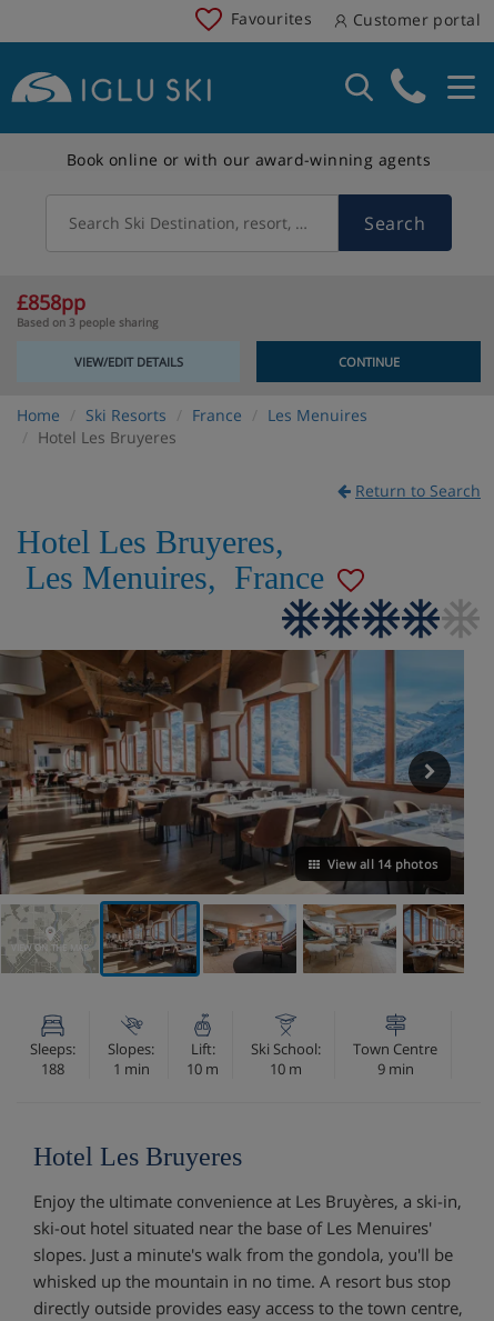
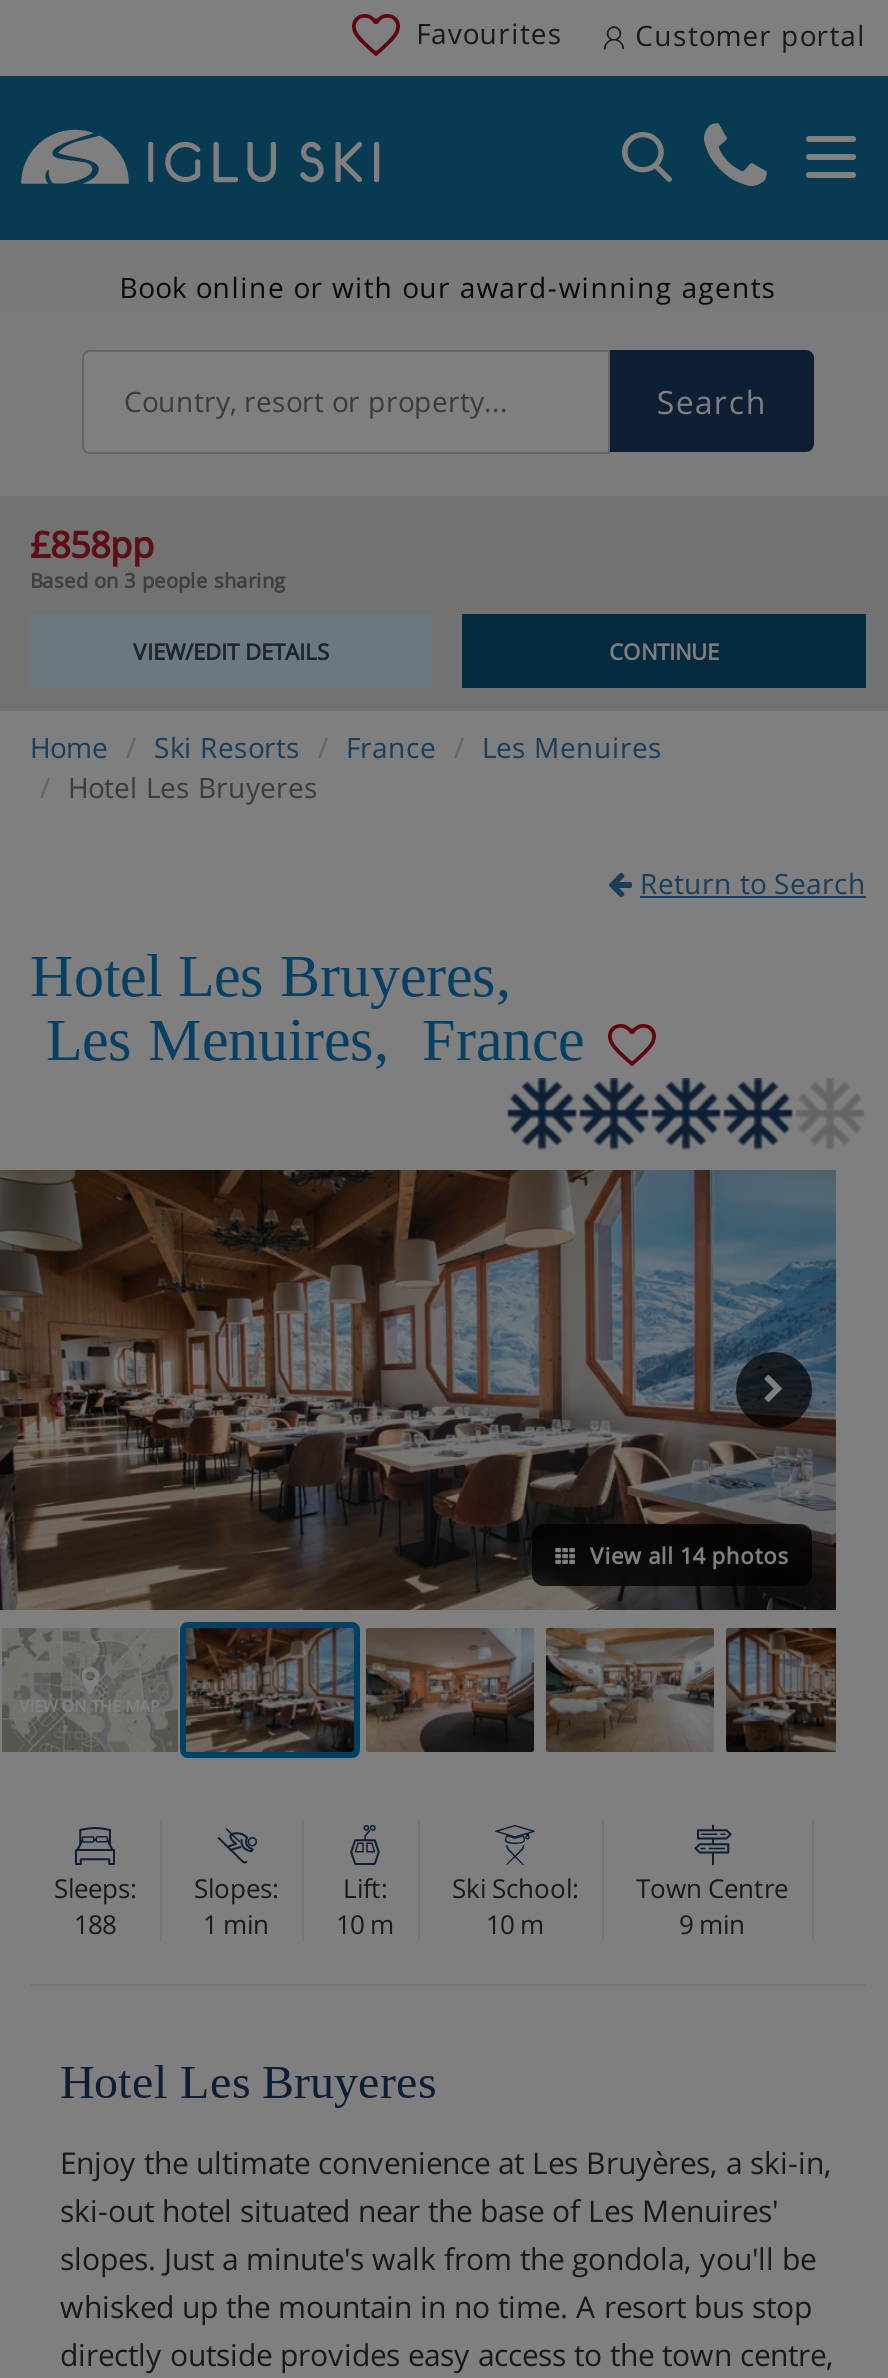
- Search Ski Destination, resort, country Search
+ Country, resort or property...
+ Search
